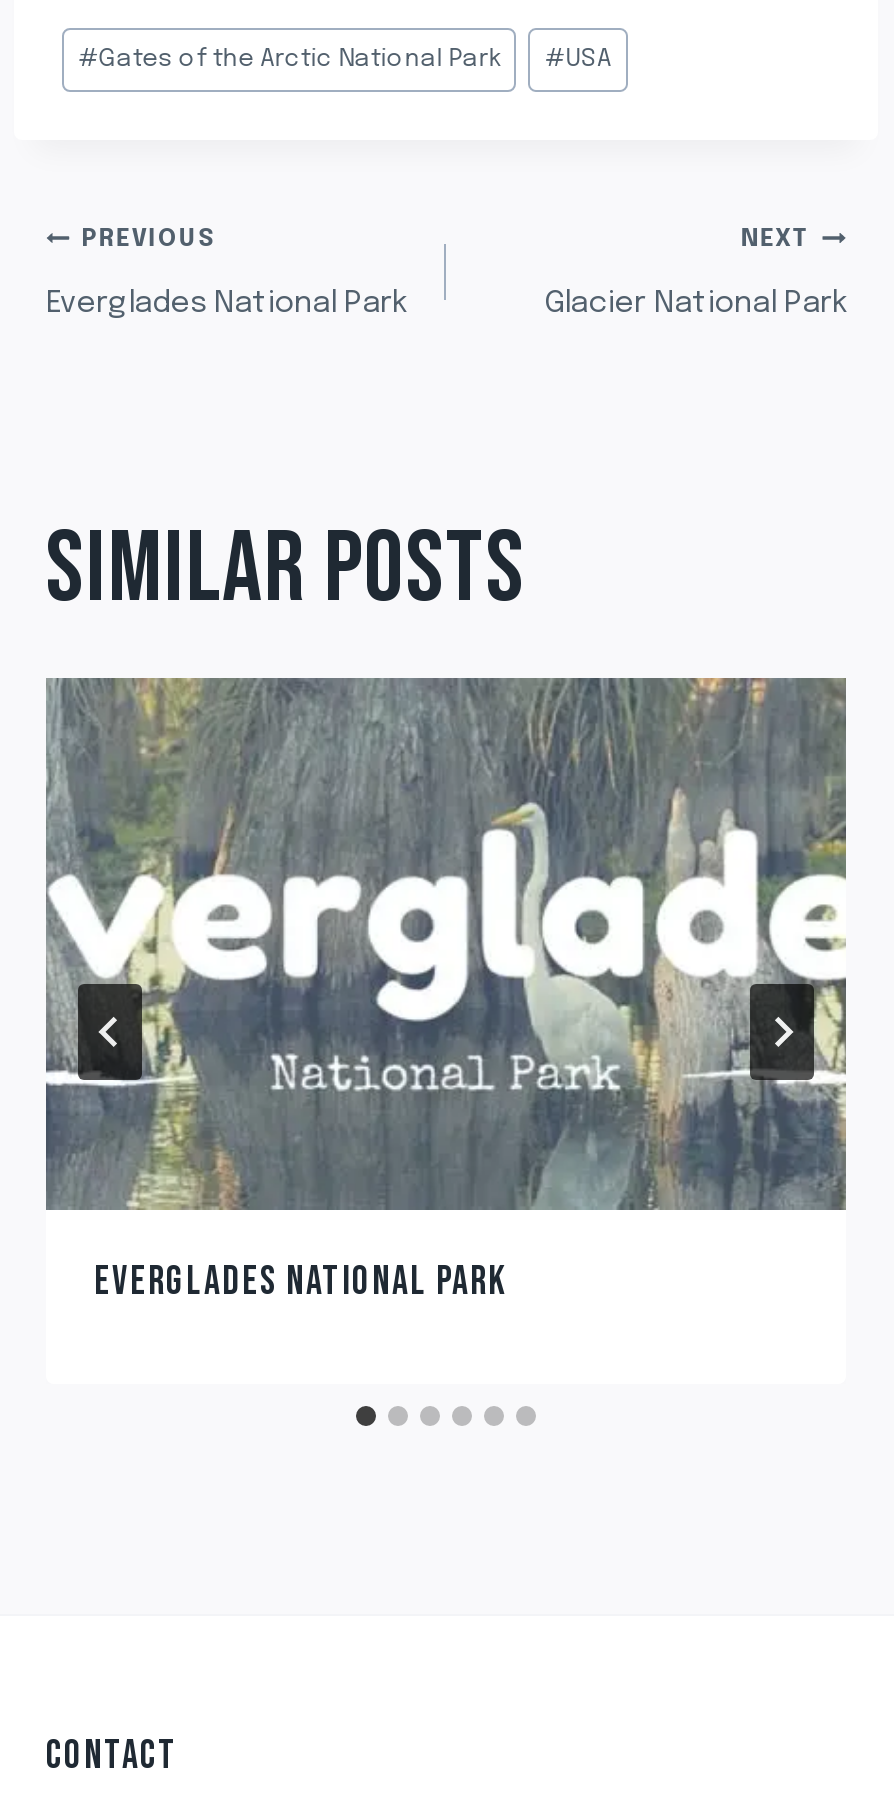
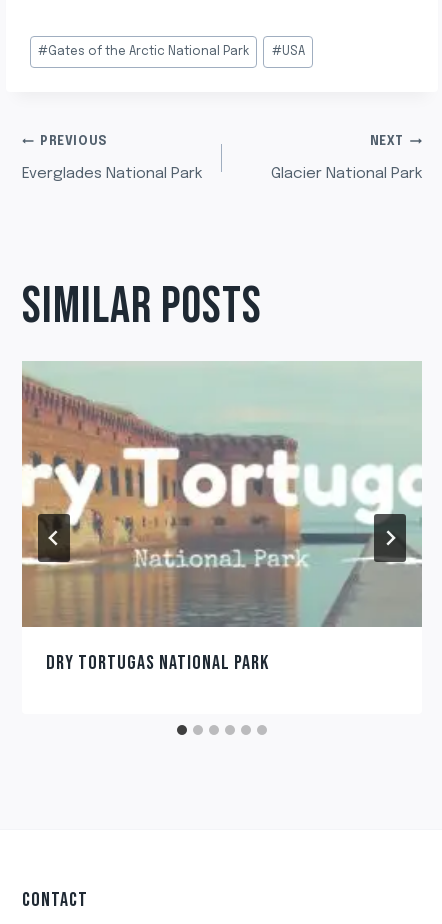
- [image]
- EVERGLADES NATIONAL PARK
+ [image]
+ DRY TORTUGAS NATIONAL PARK
